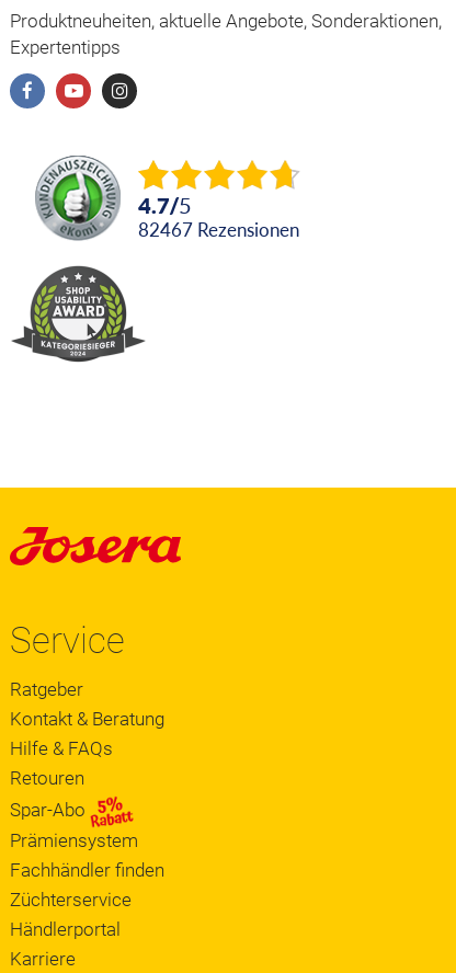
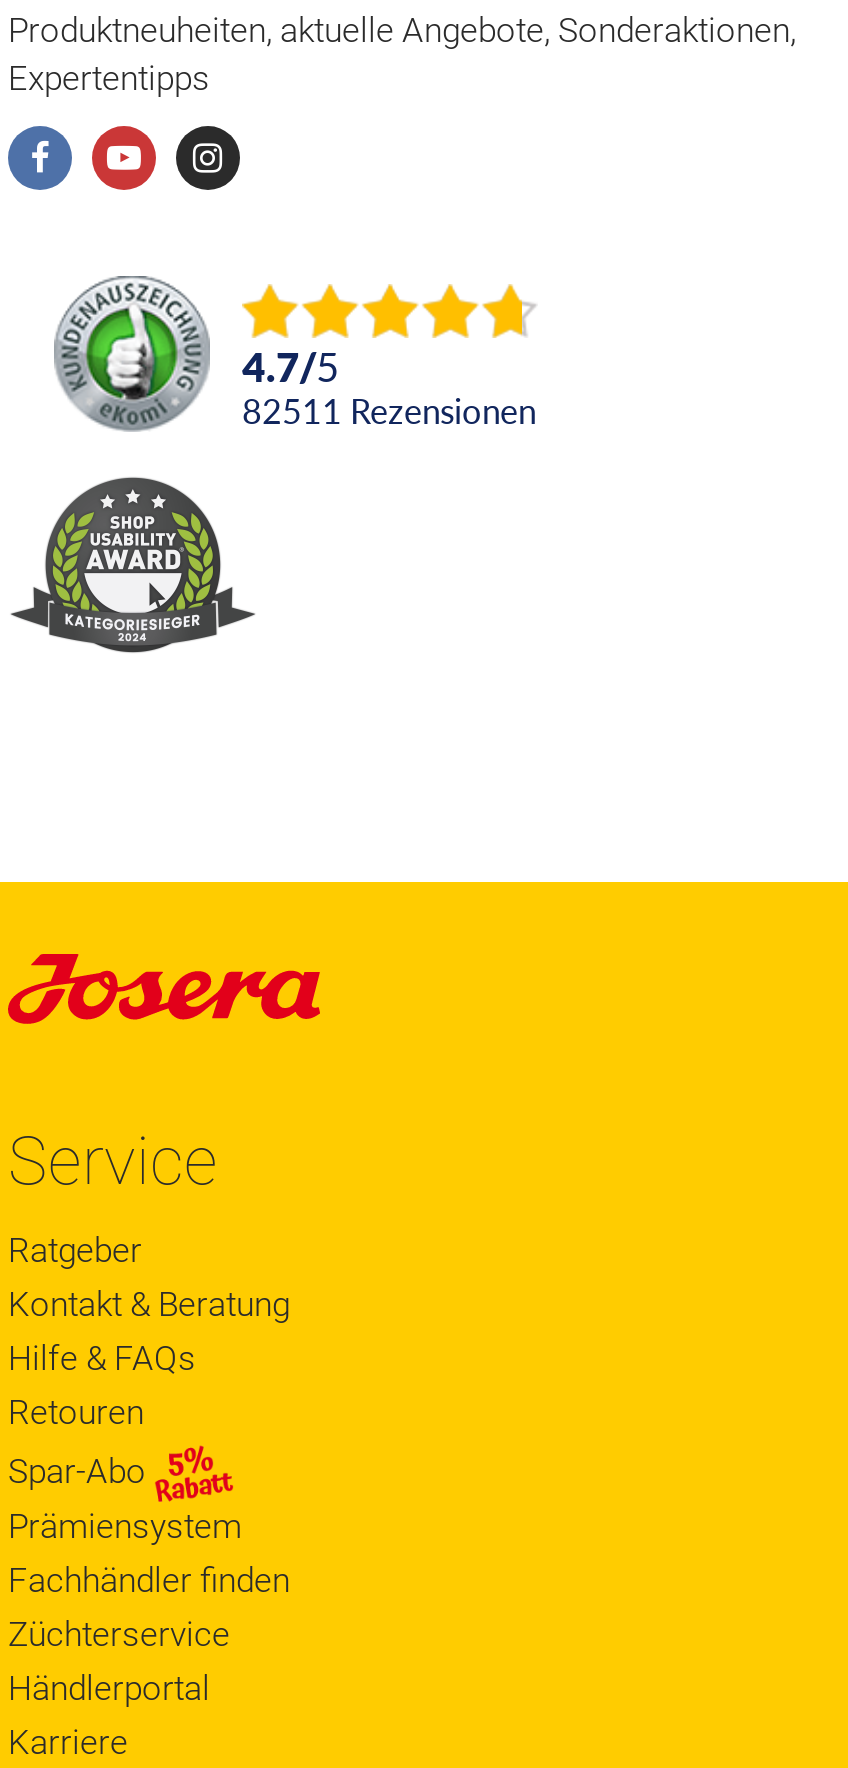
- 82467 Rezensionen
+ 82511 Rezensionen
